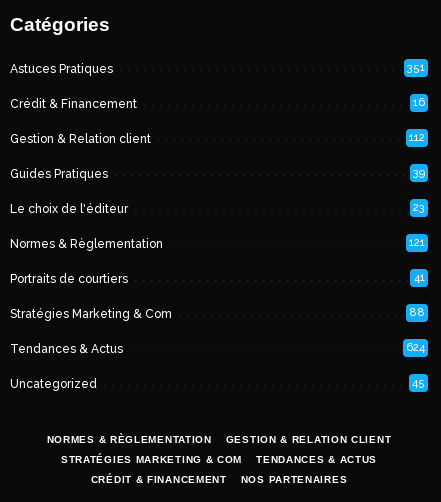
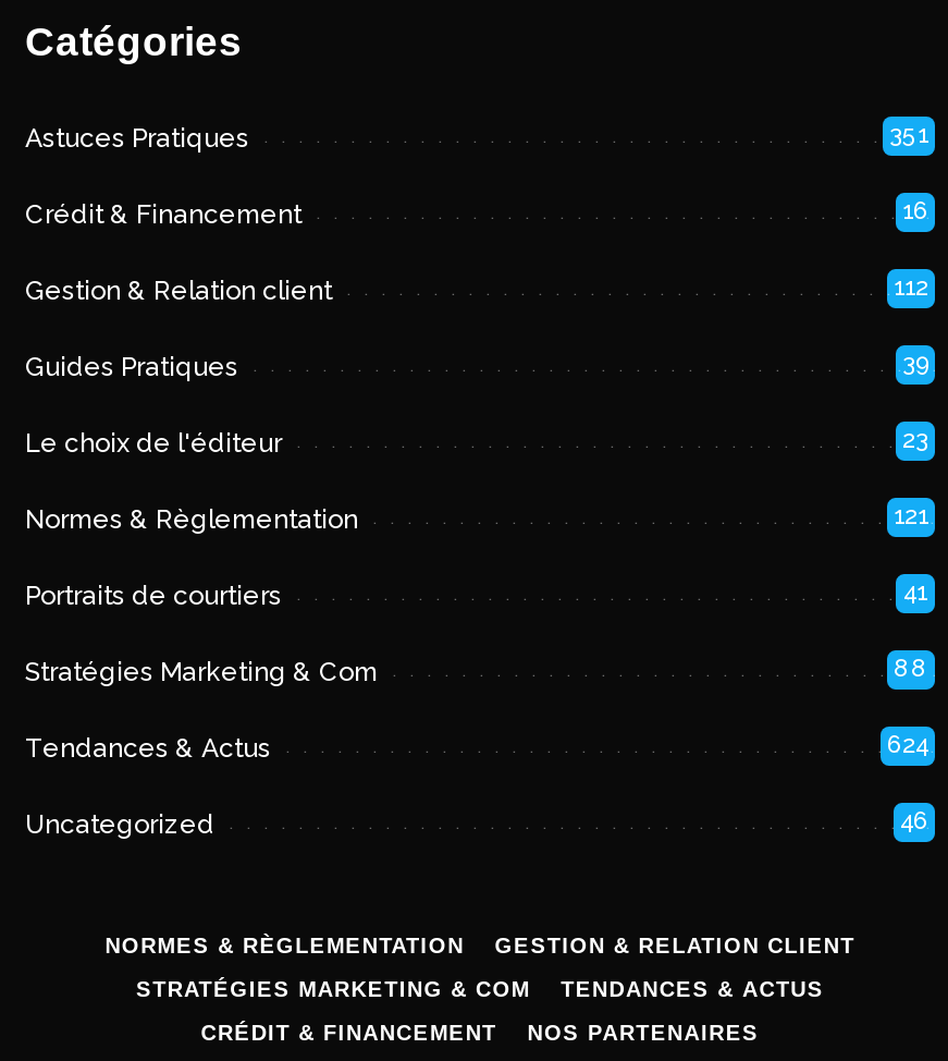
- 45
+ 46
